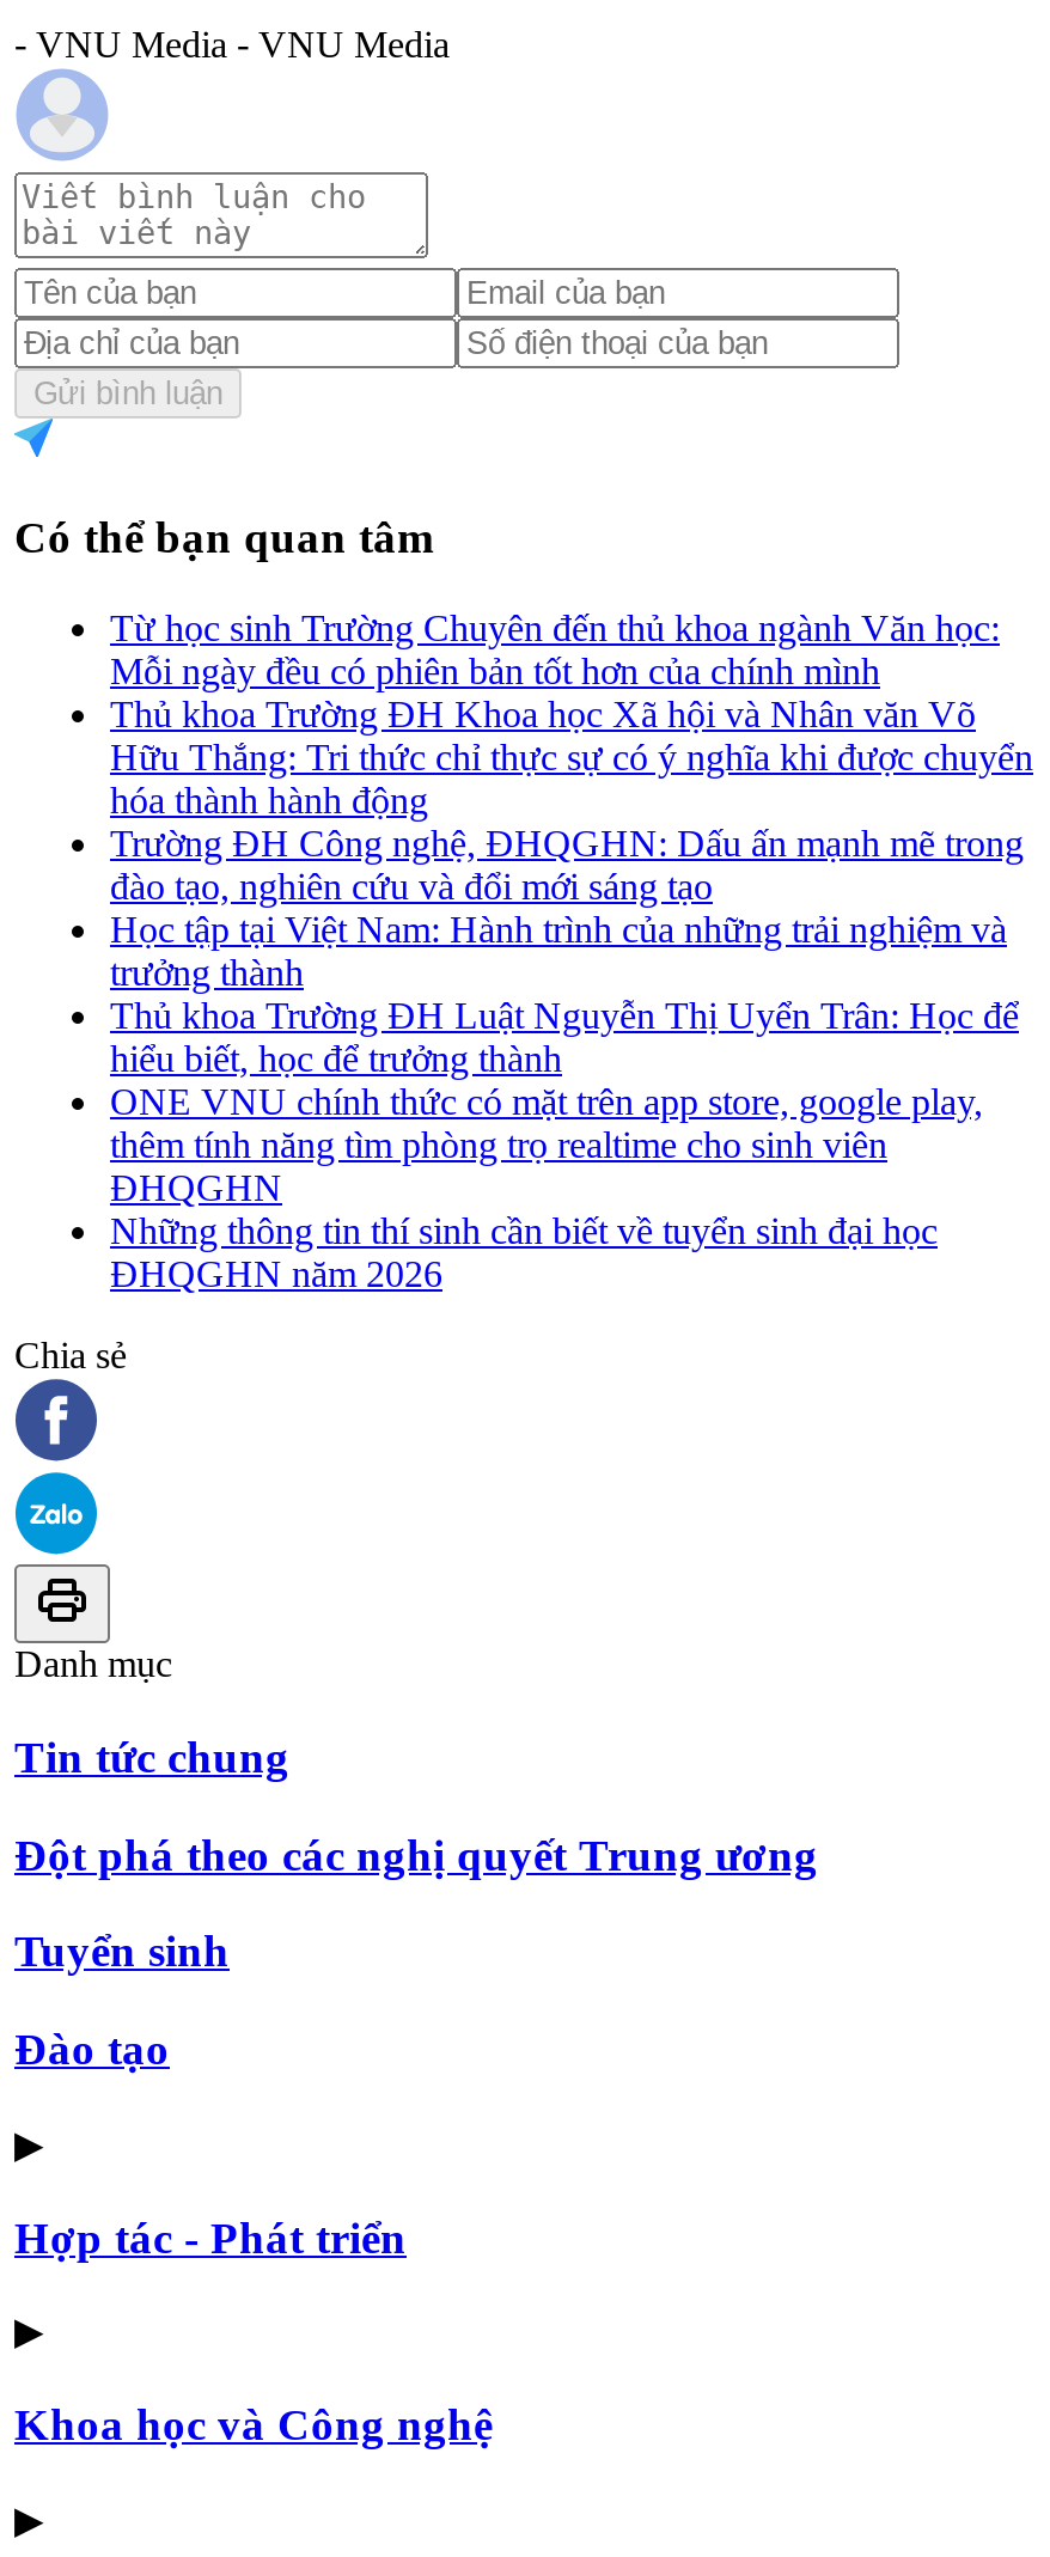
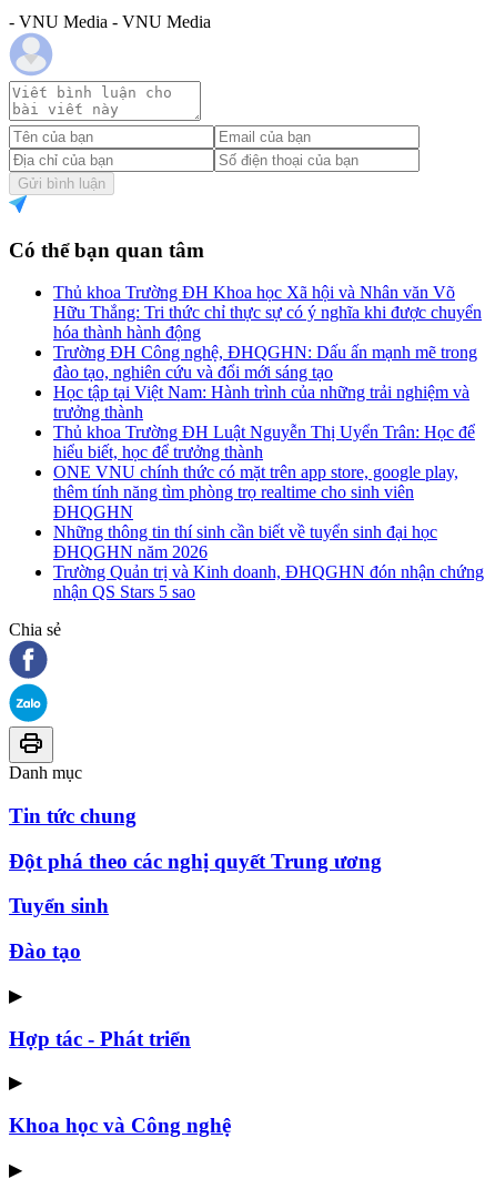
- Từ học sinh Trường Chuyên đến thủ khoa ngành Văn học:
- Mỗi ngày đều có phiên bản tốt hơn của chính mình

moved up: Thủ khoa Trường ĐH Khoa học Xã hội và Nhân văn Võ | Hữu Thắng: Tri thức chỉ thực sự có ý nghĩa khi được chuyển | hóa thành hành động | ... | Những thông tin thí sinh cần biết về tuyển sinh đại học | ĐHQGHN năm 2026

+ Trường Quản trị và Kinh doanh, ĐHQGHN đón nhận chứng
+ nhận QS Stars 5 sao
